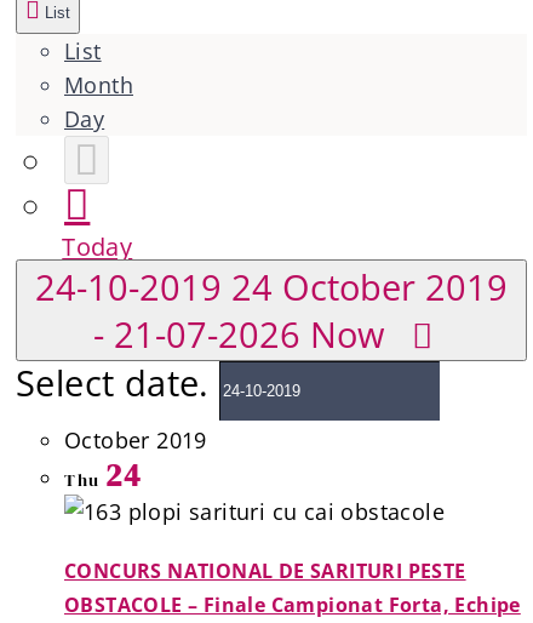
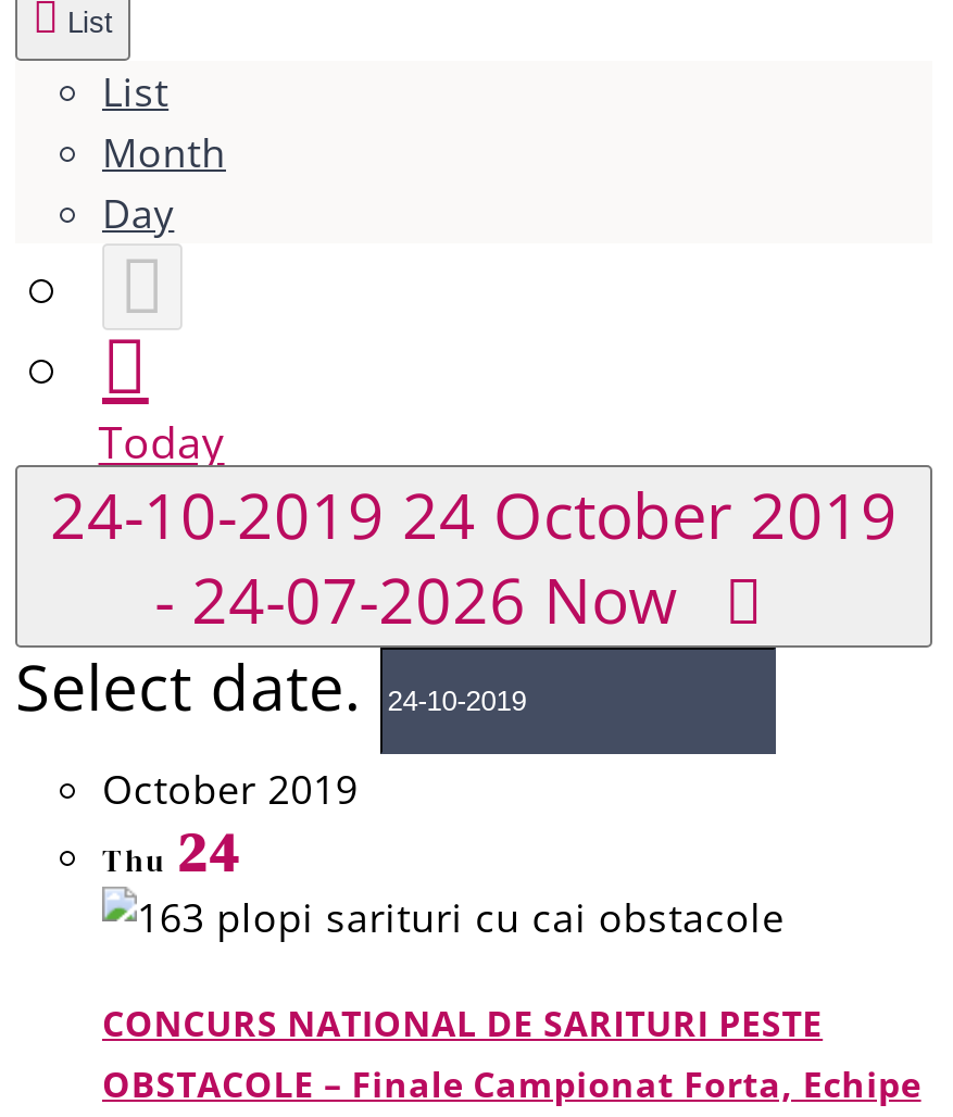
- - 21-07-2026 Now
+ - 24-07-2026 Now
